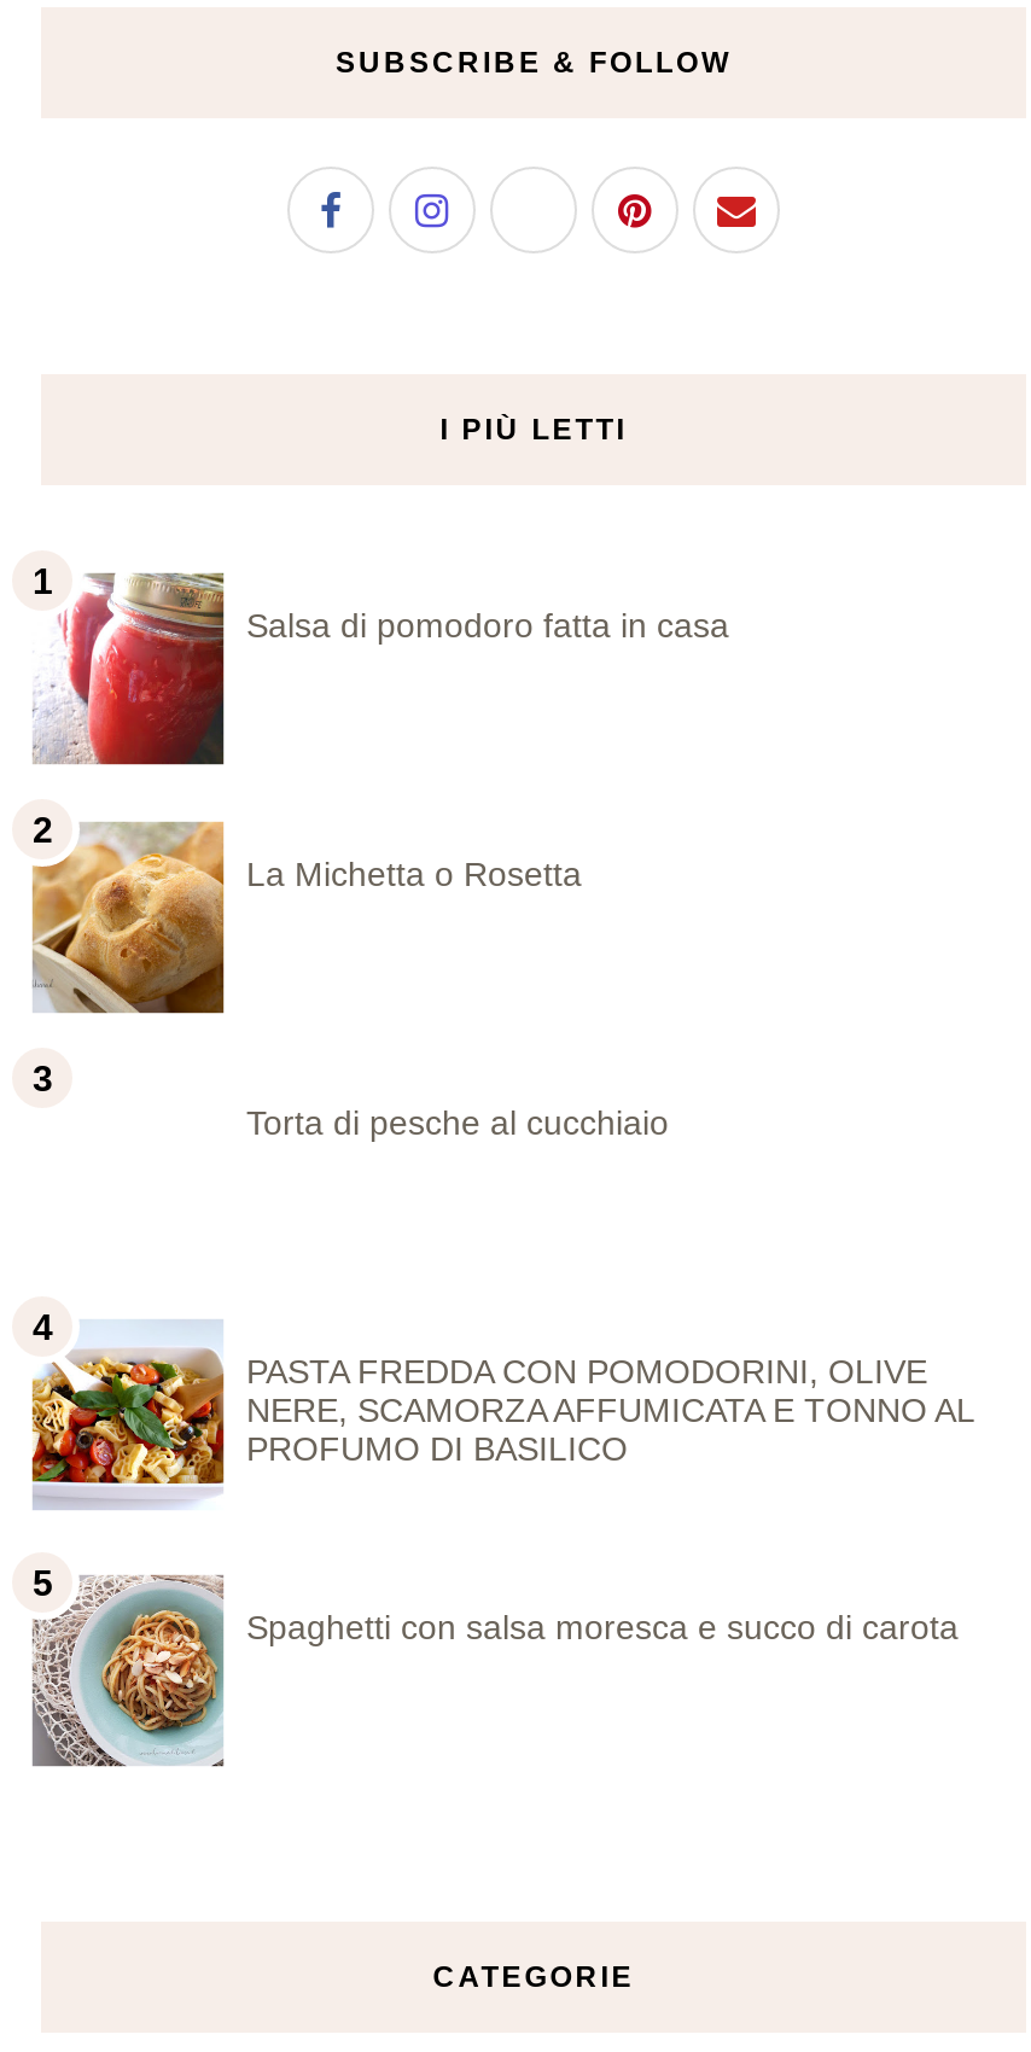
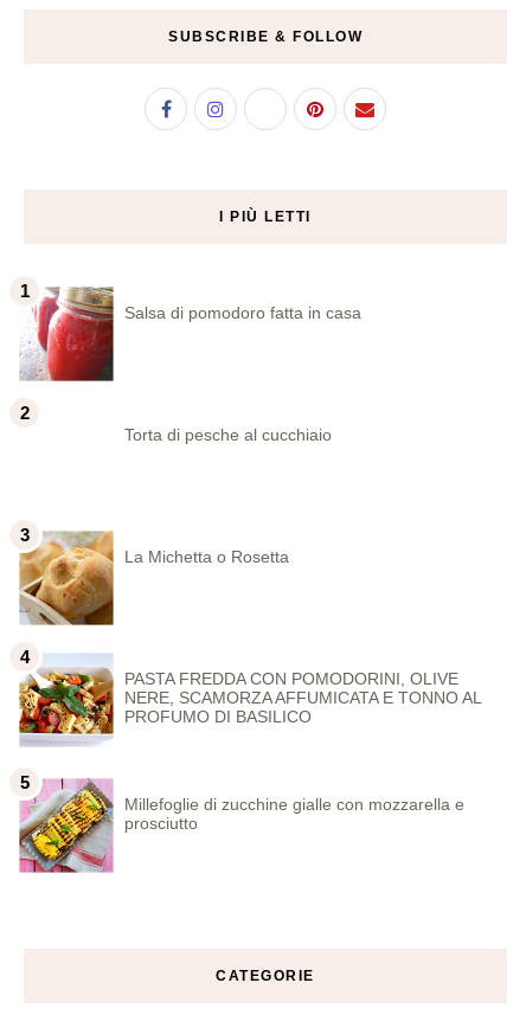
moved down: [image] | La Michetta o Rosetta

moved up: Torta di pesche al cucchiaio

- [image]
- Spaghetti con salsa moresca e succo di carota
+ [image]
+ Millefoglie di zucchine gialle con mozzarella e
+ prosciutto
